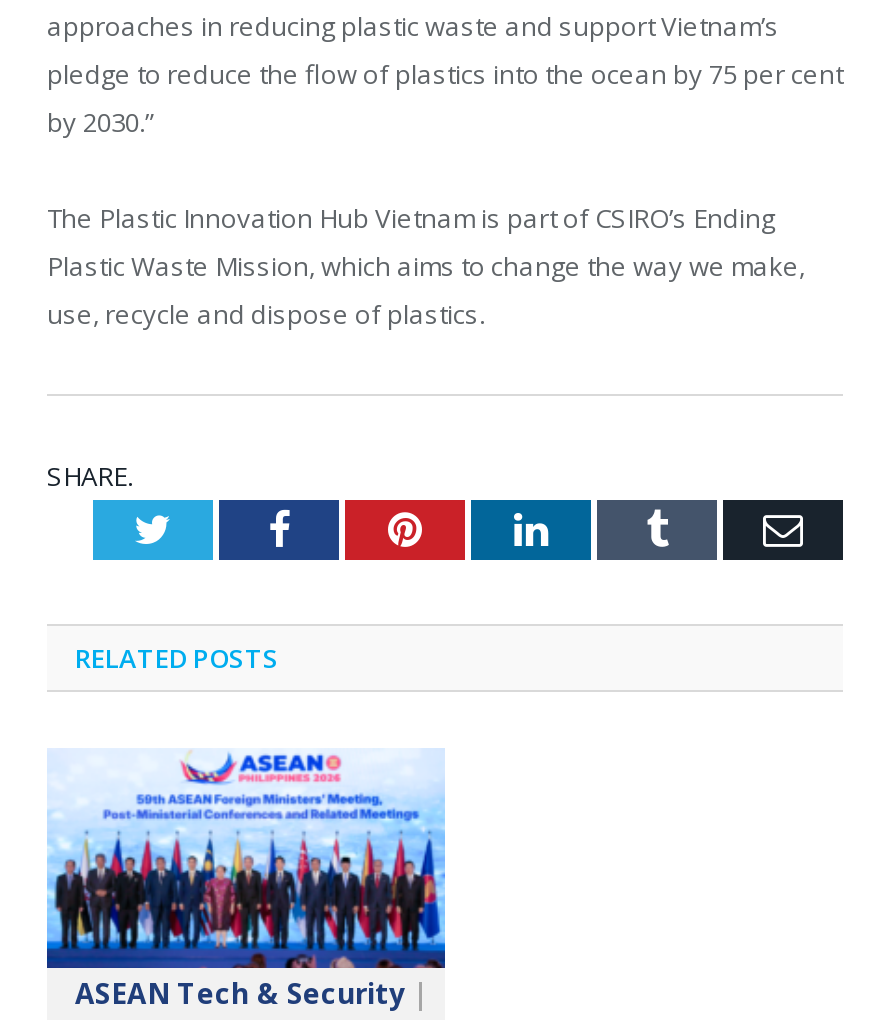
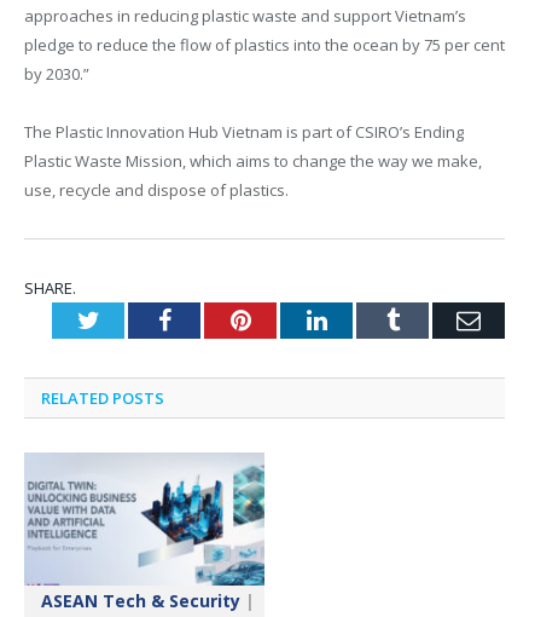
- [image]
+ [image]
